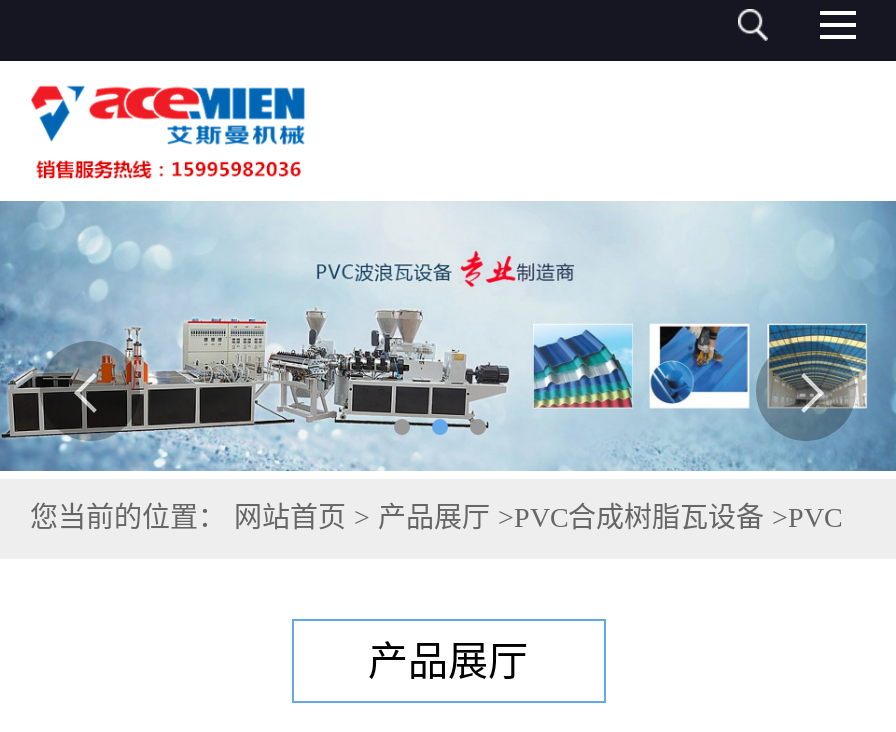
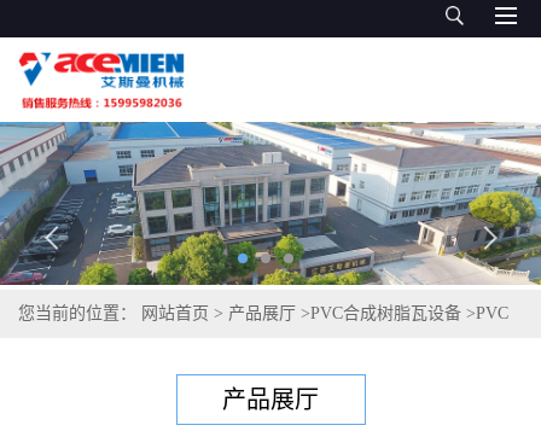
- [image]
+ [image]
